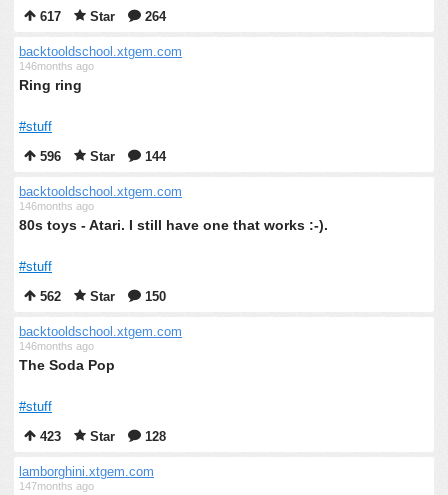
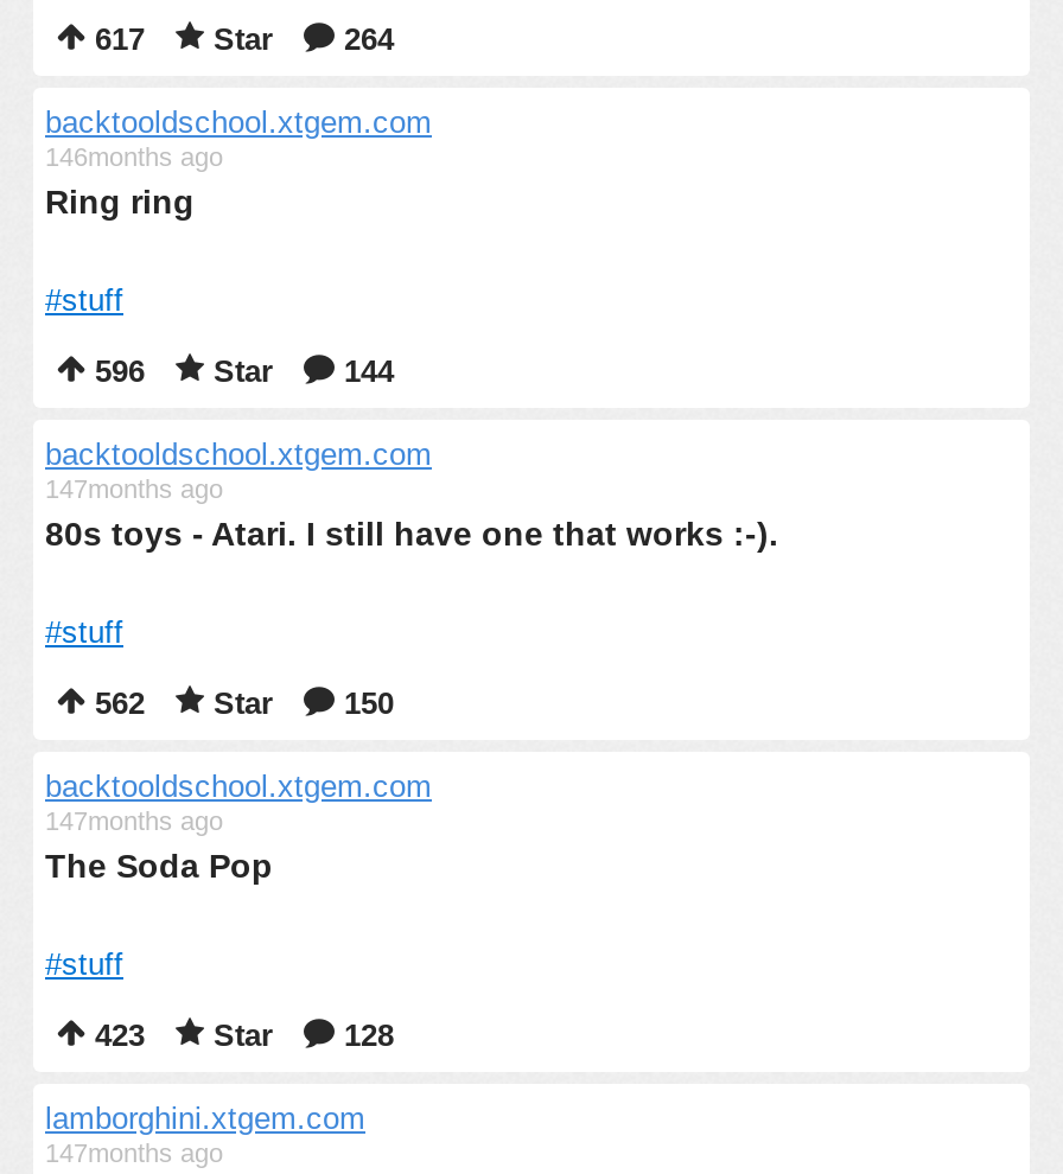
- 146months ago
+ 147months ago

- 146months ago
+ 147months ago
